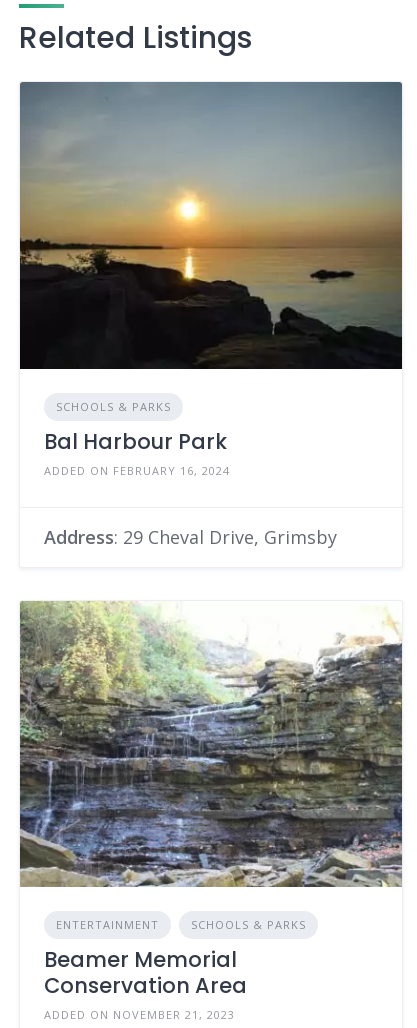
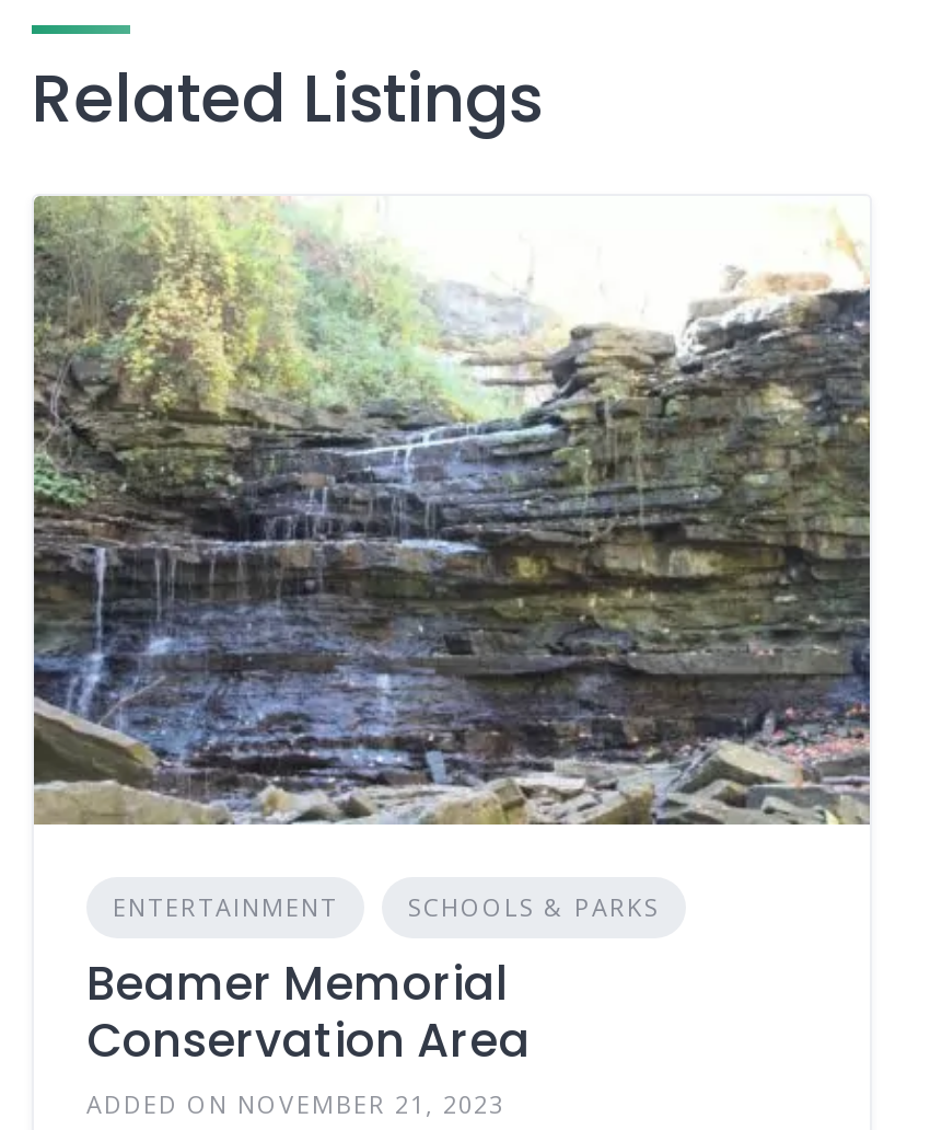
- [image]
- SCHOOLS & PARKS
- Bal Harbour Park
- ADDED ON FEBRUARY 16, 2024
- Address: 29 Cheval Drive, Grimsby
